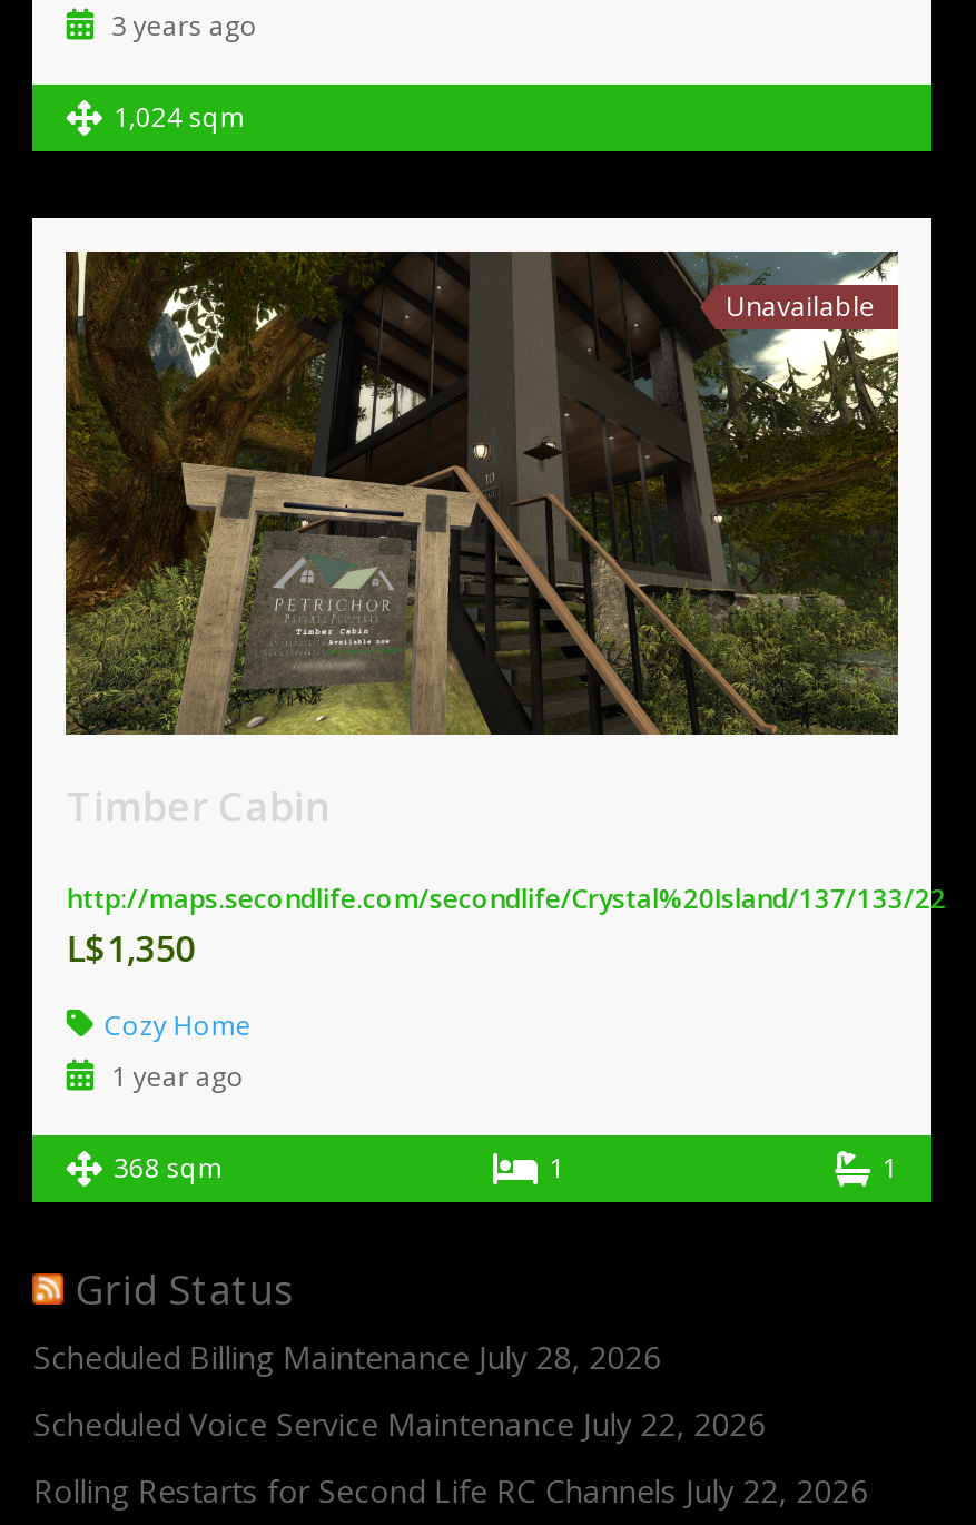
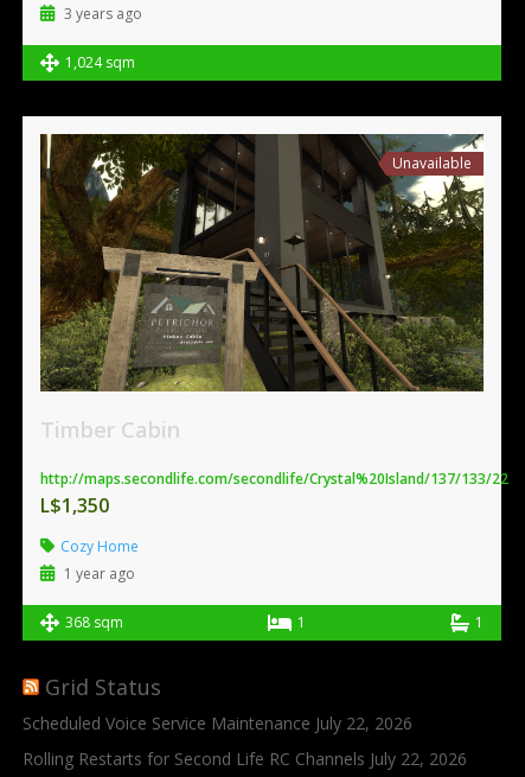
- Scheduled Billing Maintenance July 28, 2026
